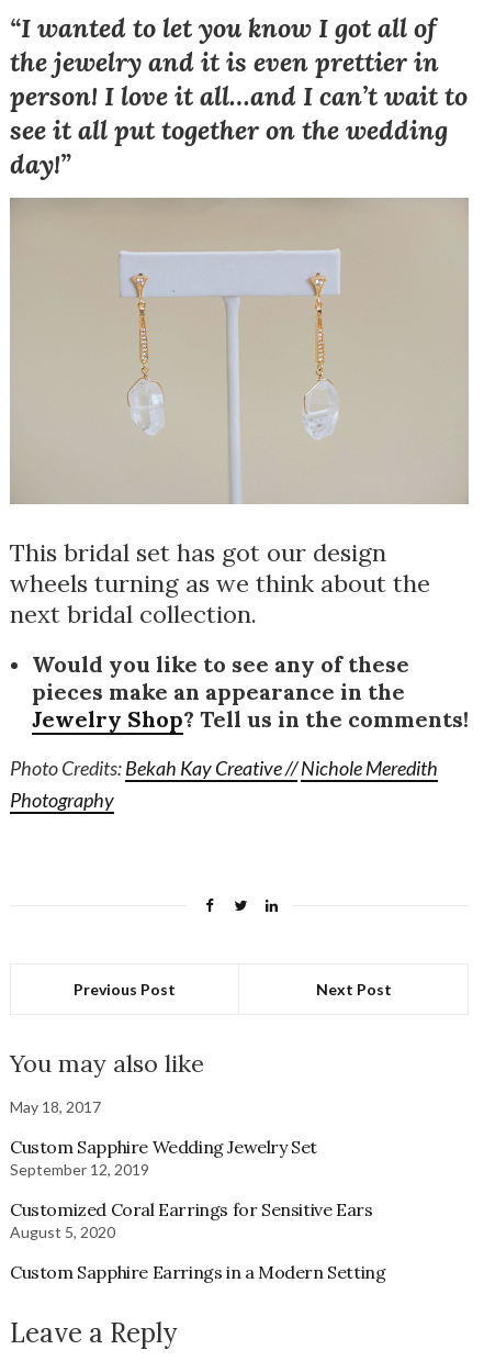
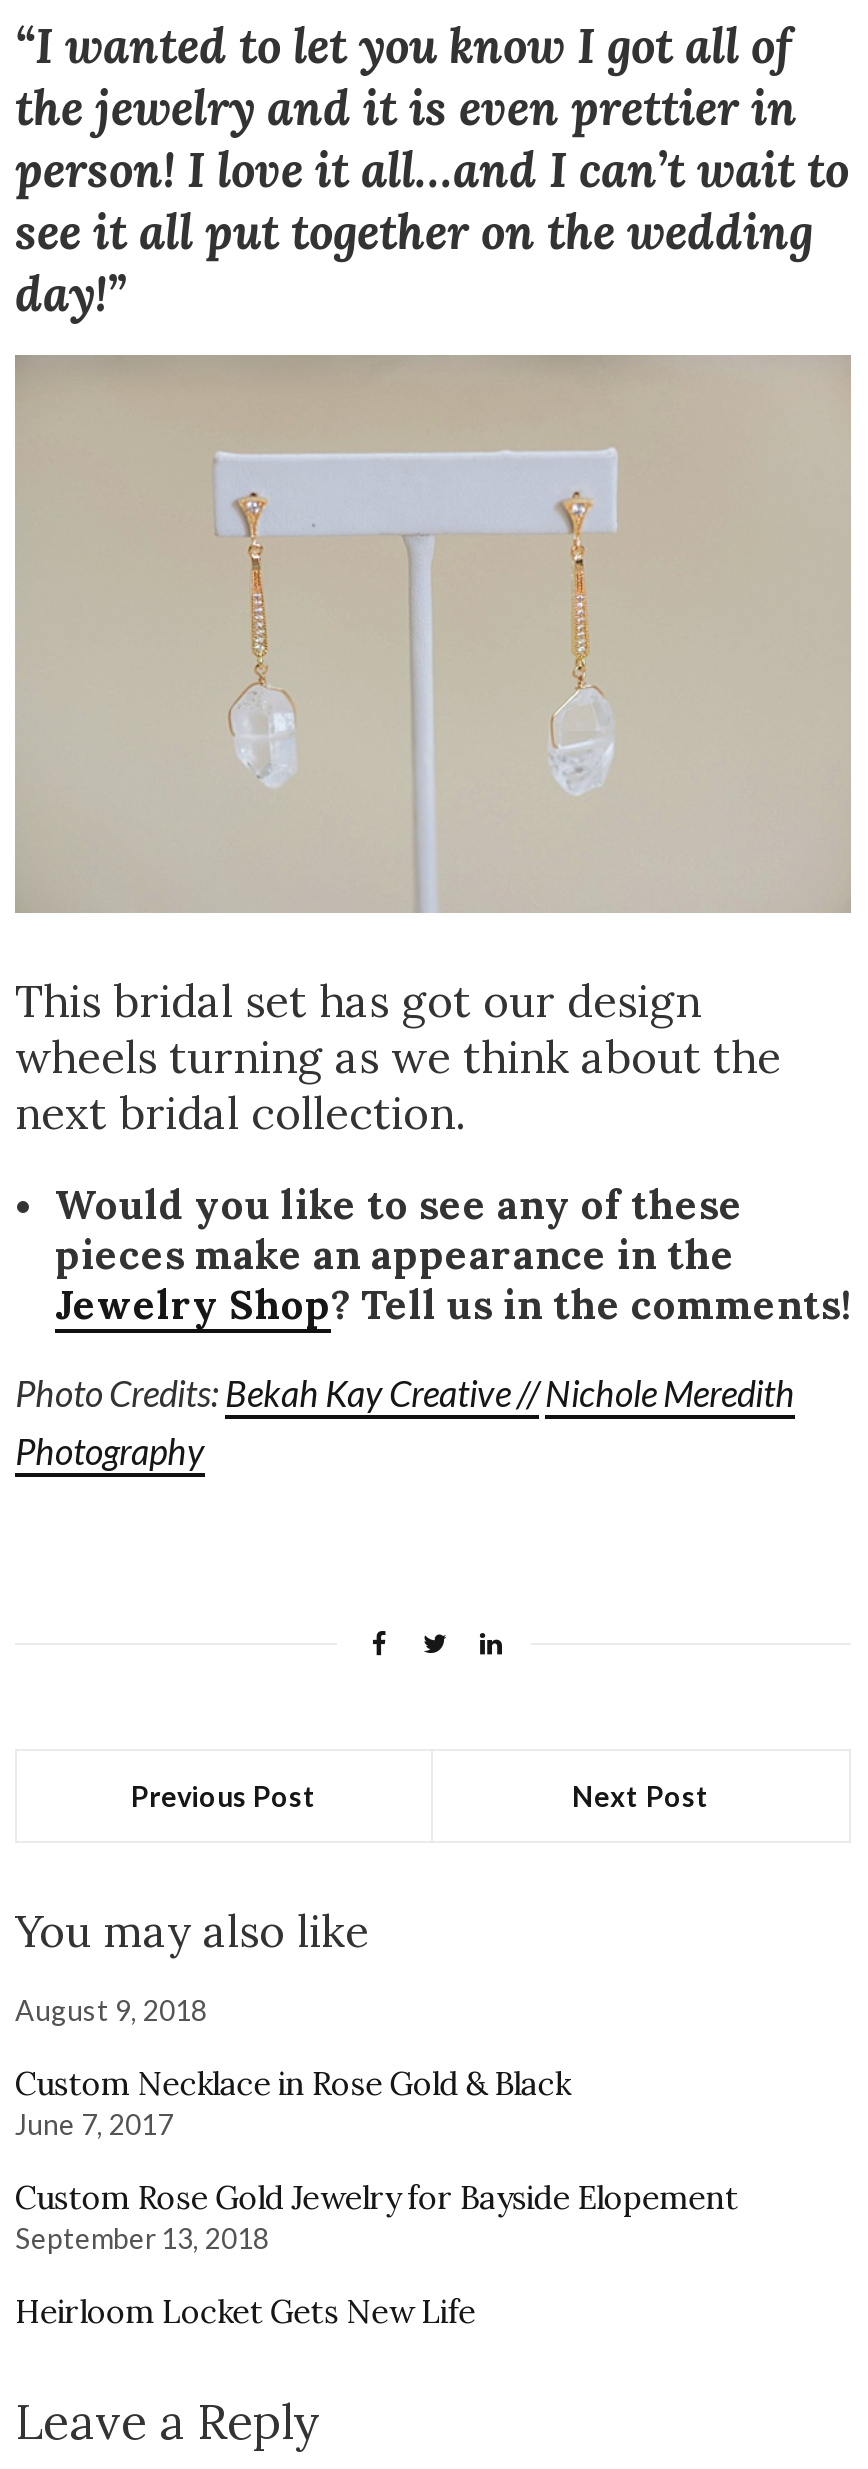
- May 18, 2017
+ August 9, 2018

- Custom Sapphire Wedding Jewelry Set
- September 12, 2019
+ Custom Necklace in Rose Gold & Black
+ June 7, 2017

- Customized Coral Earrings for Sensitive Ears
- August 5, 2020
+ Custom Rose Gold Jewelry for Bayside Elopement
+ September 13, 2018

- Custom Sapphire Earrings in a Modern Setting
+ Heirloom Locket Gets New Life
